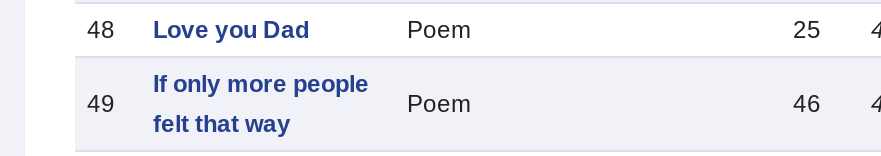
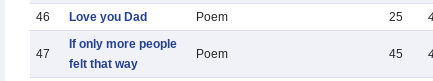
- 48 Love you Dad
+ 46 Love you Dad

- 49
+ 47

- 46
+ 45
